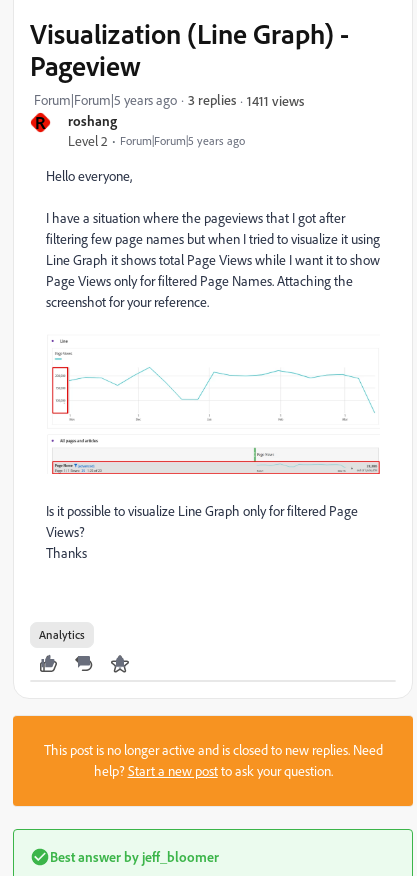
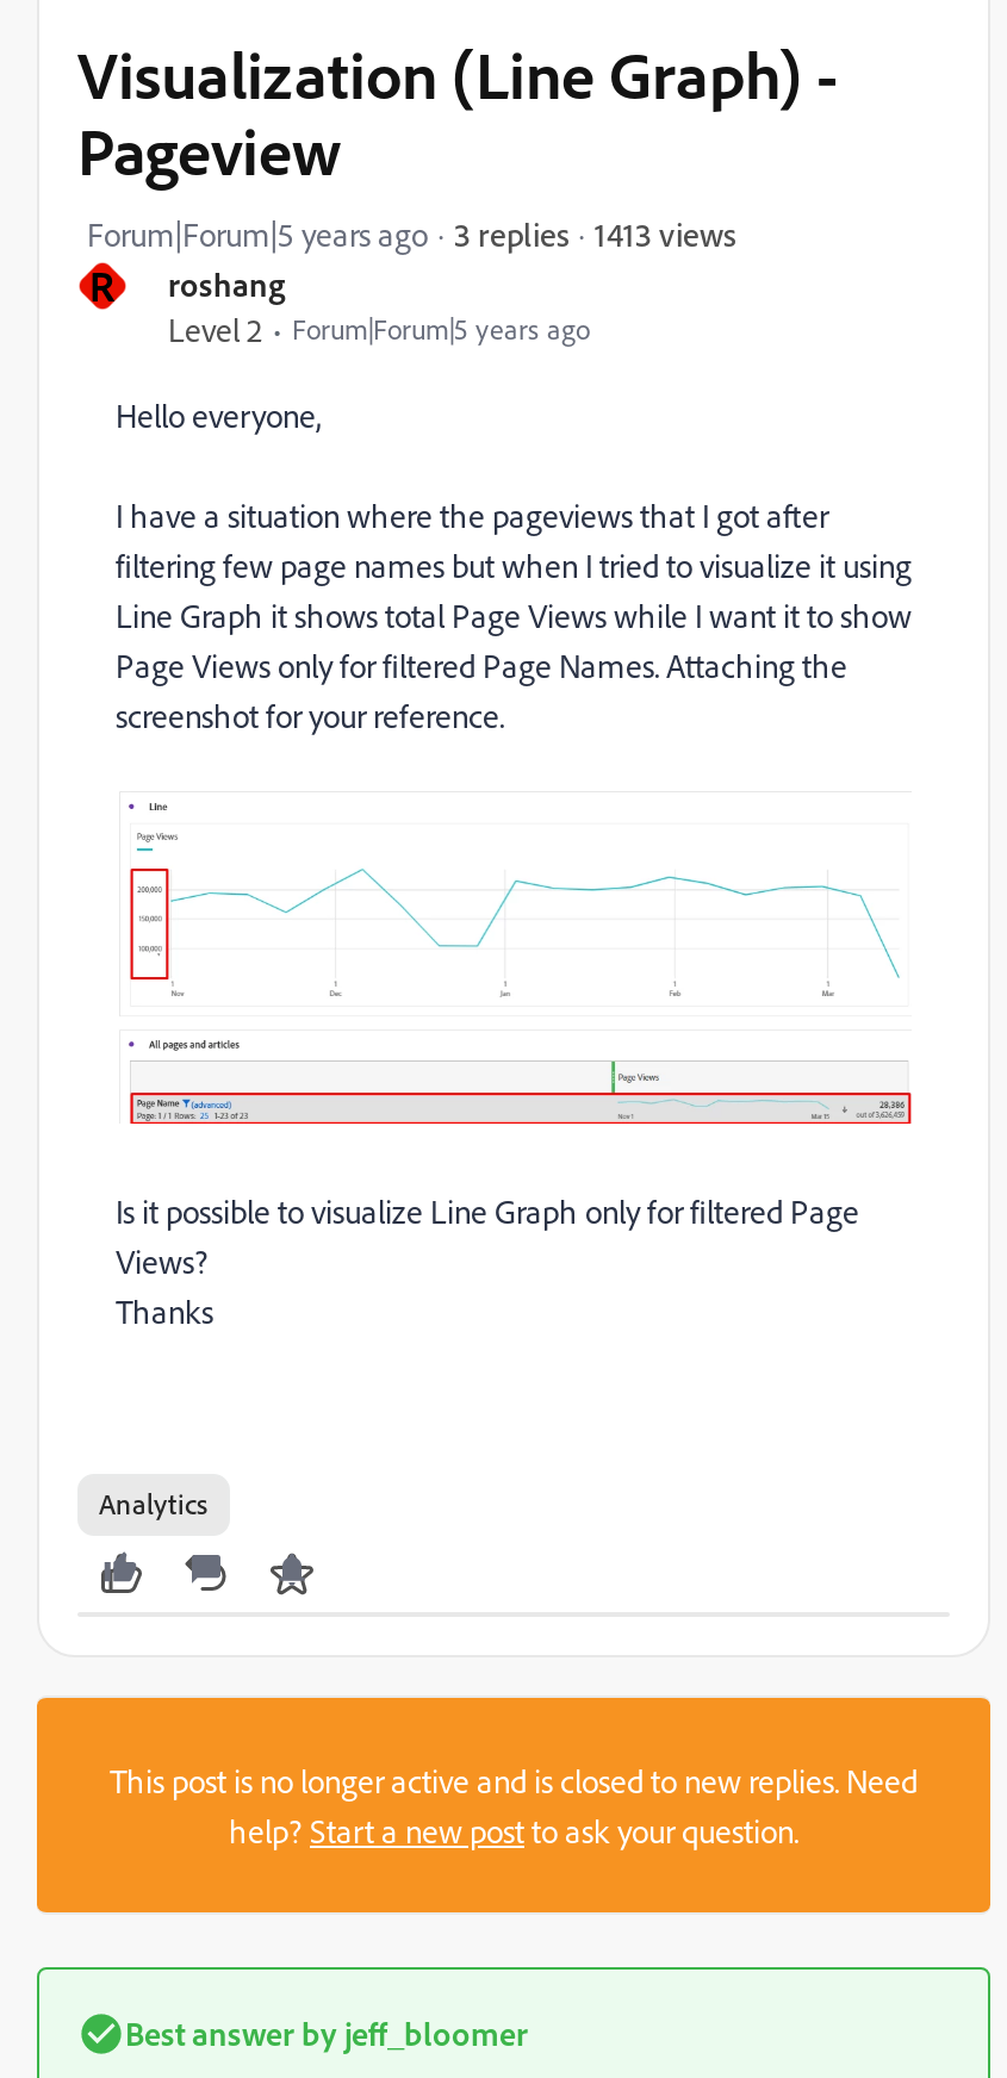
- 1411 views
+ 1413 views
